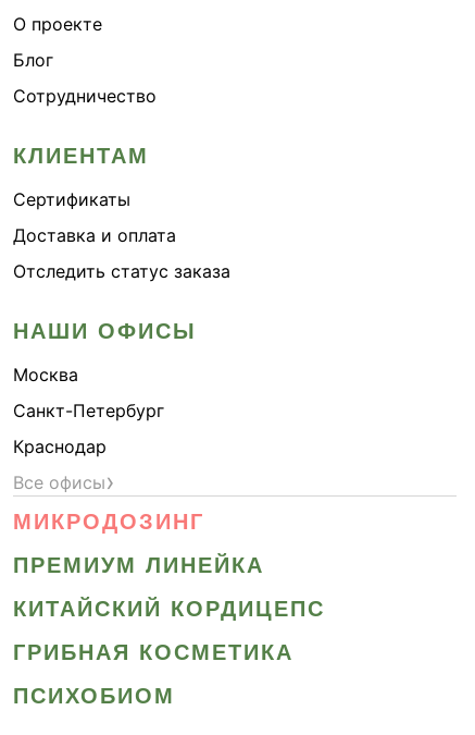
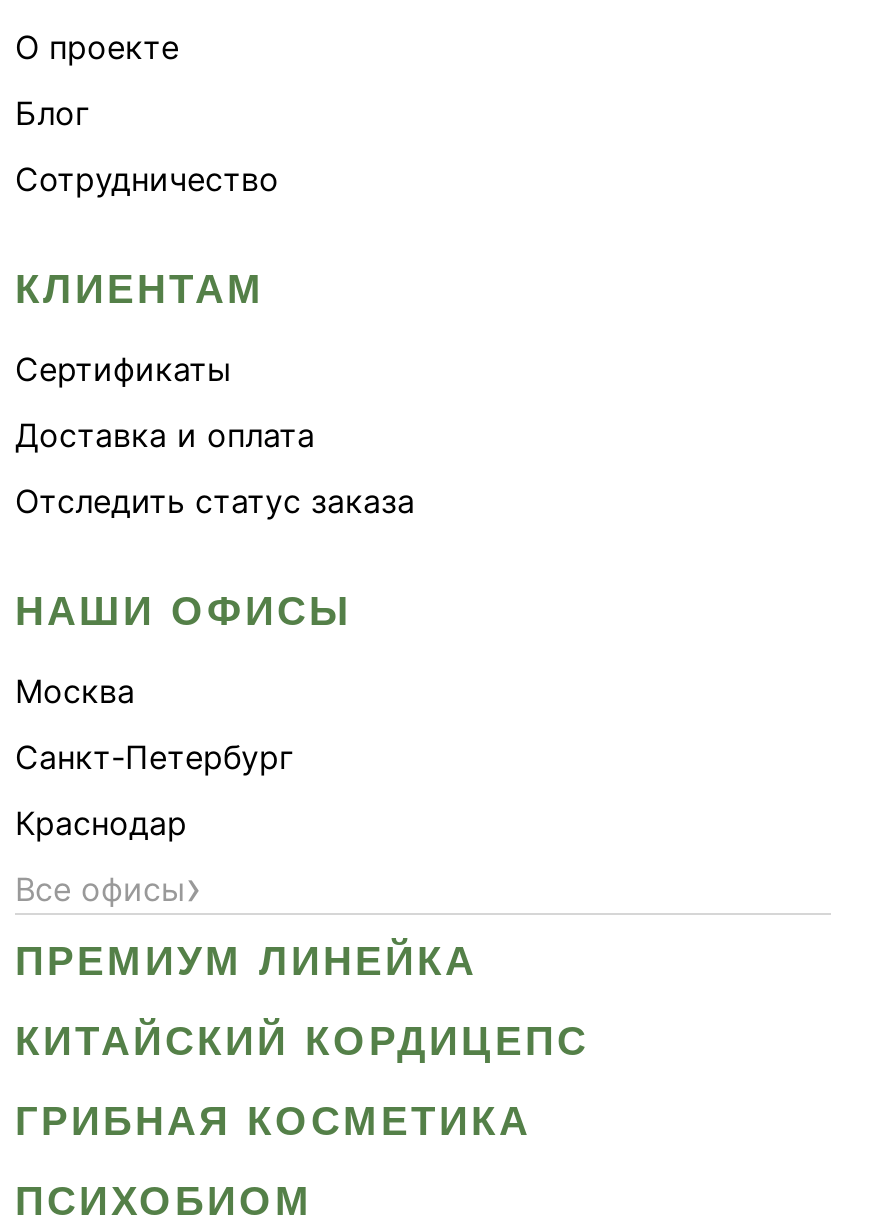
- МИКРОДОЗИНГ
